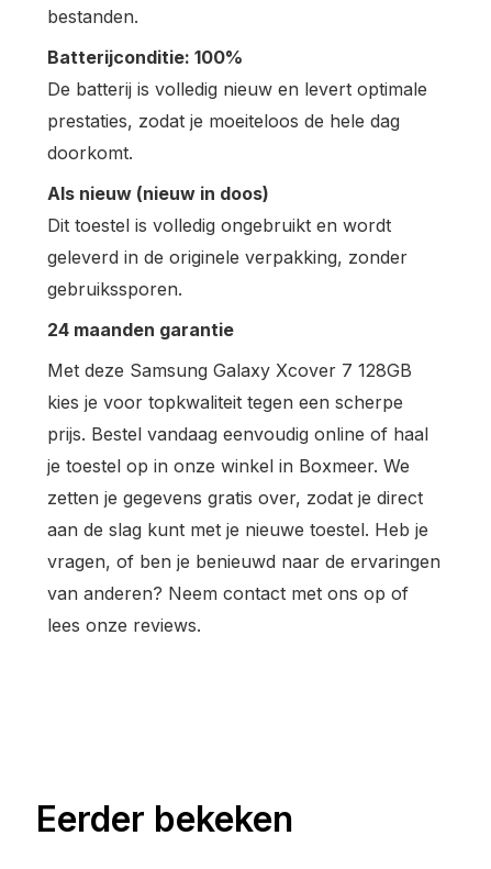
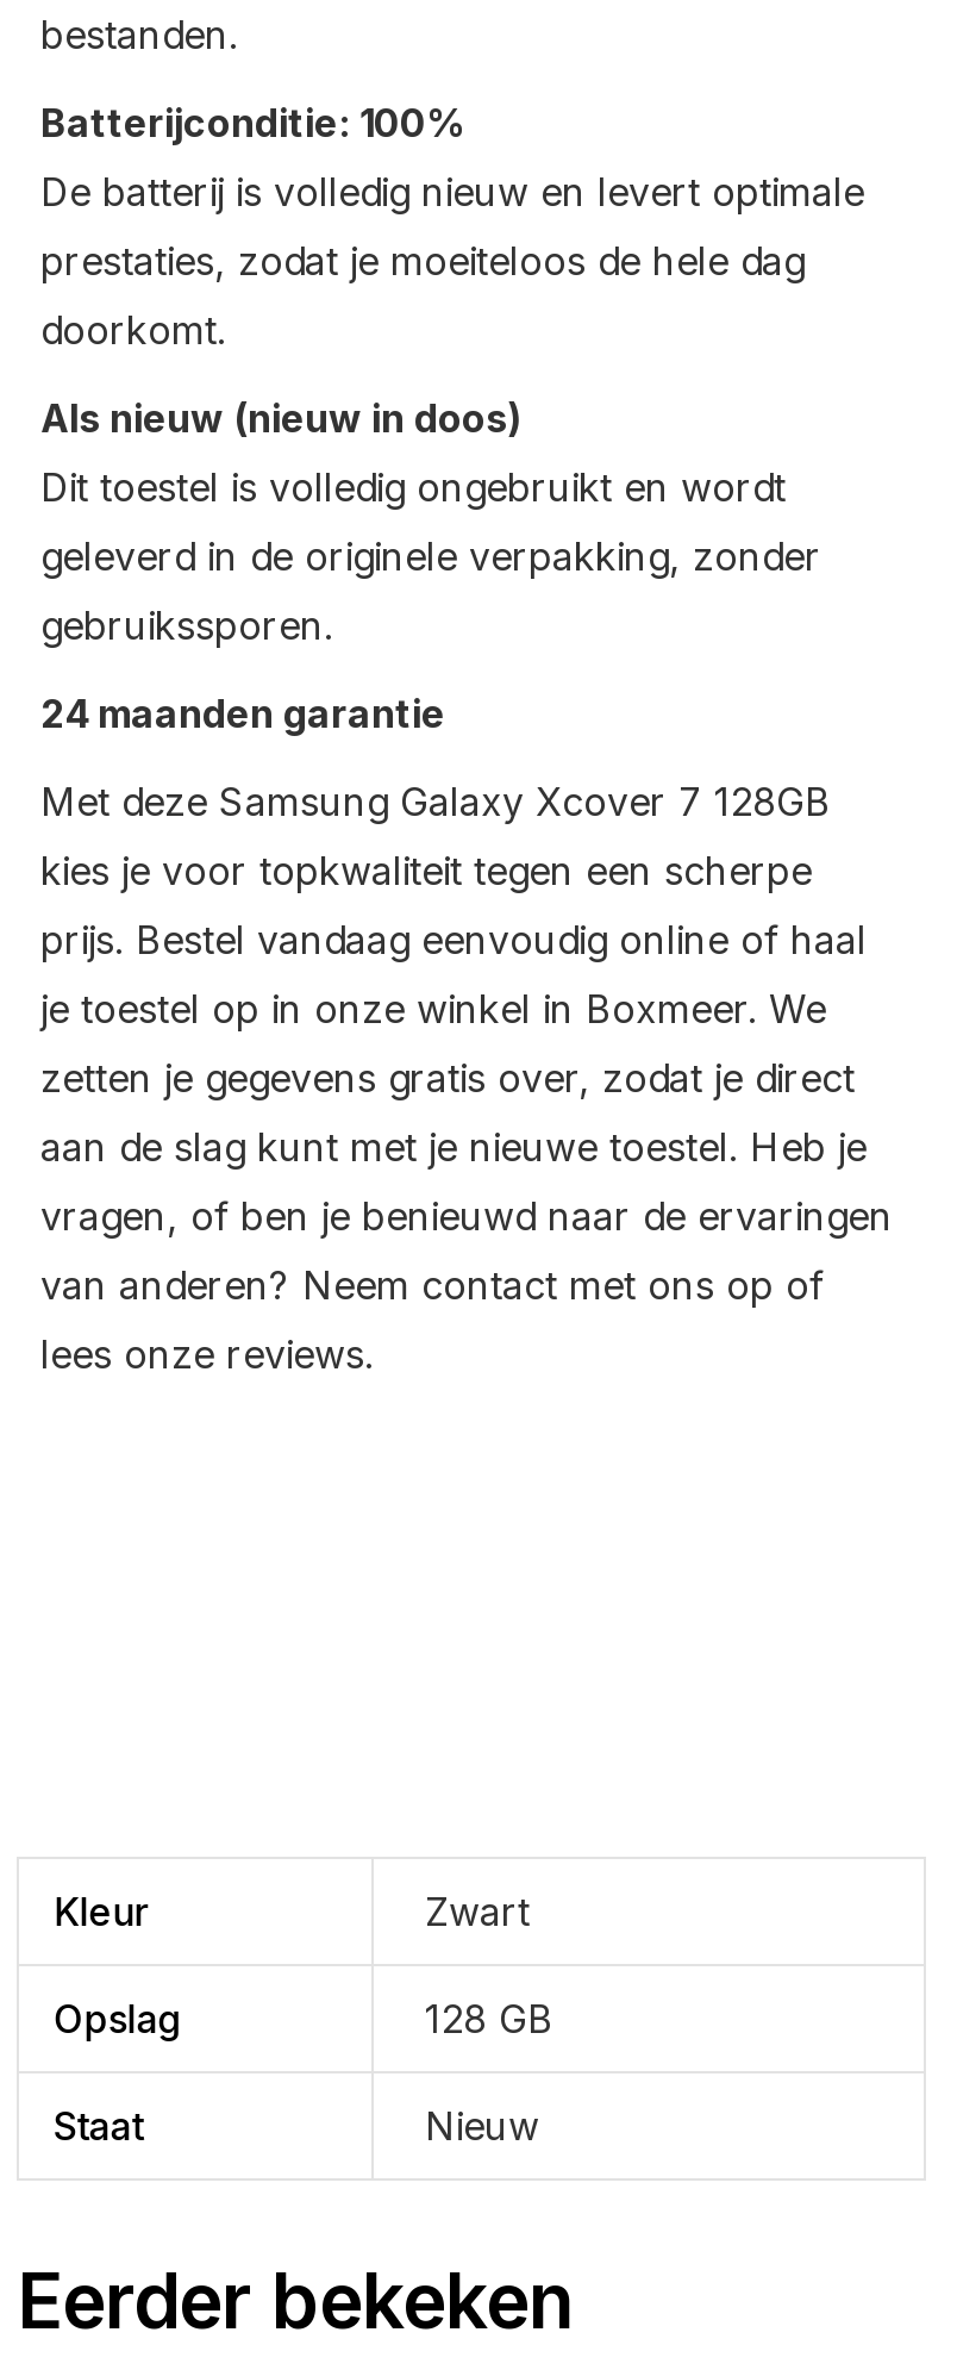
+ Kleur
+ Zwart
+ Opslag
+ 128 GB
+ Staat
+ Nieuw
